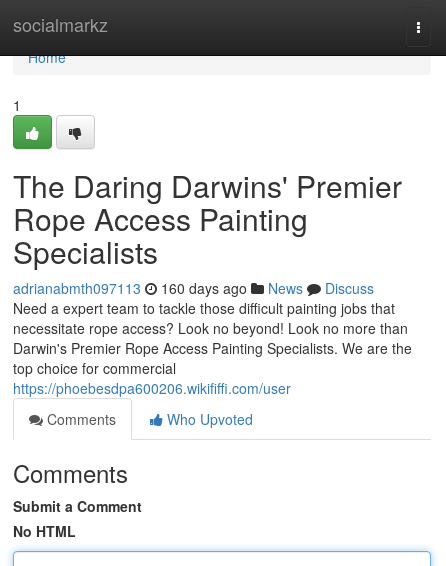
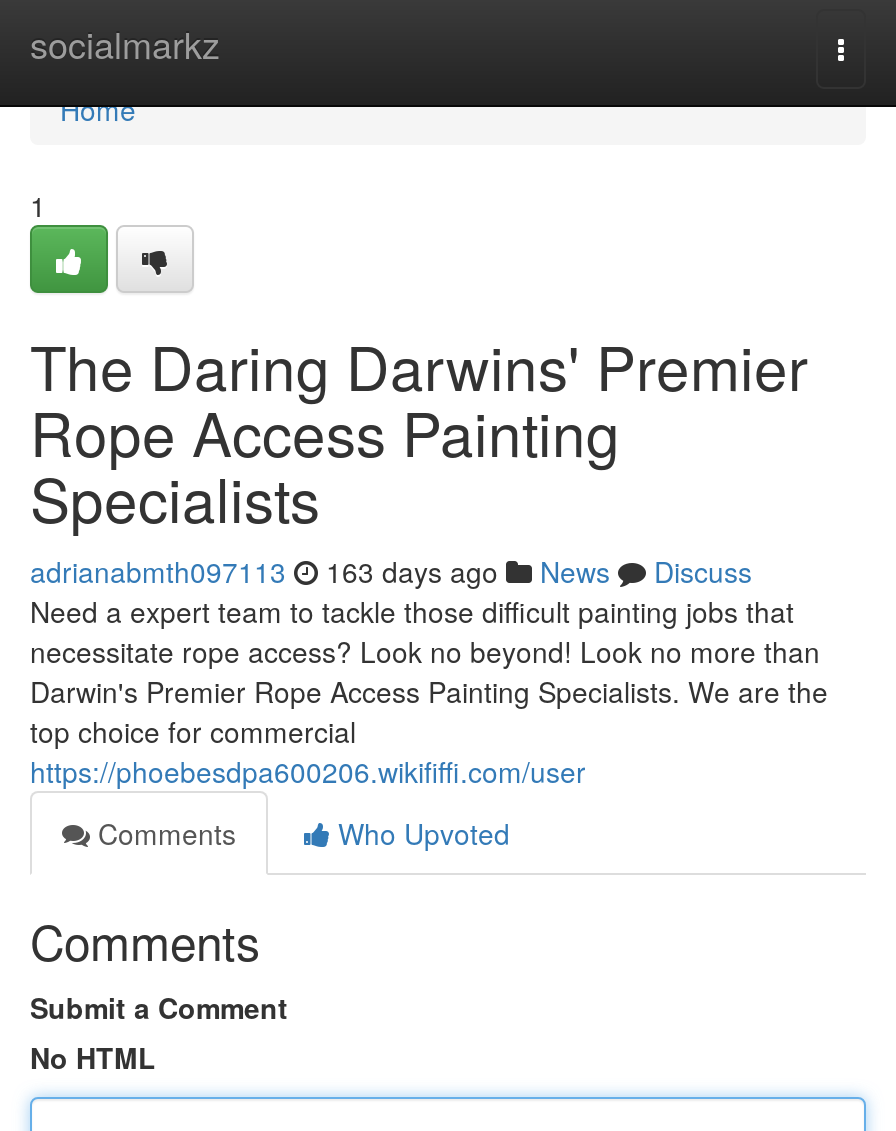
- adrianabmth097113 160 days ago News Discuss
+ adrianabmth097113 163 days ago News Discuss
